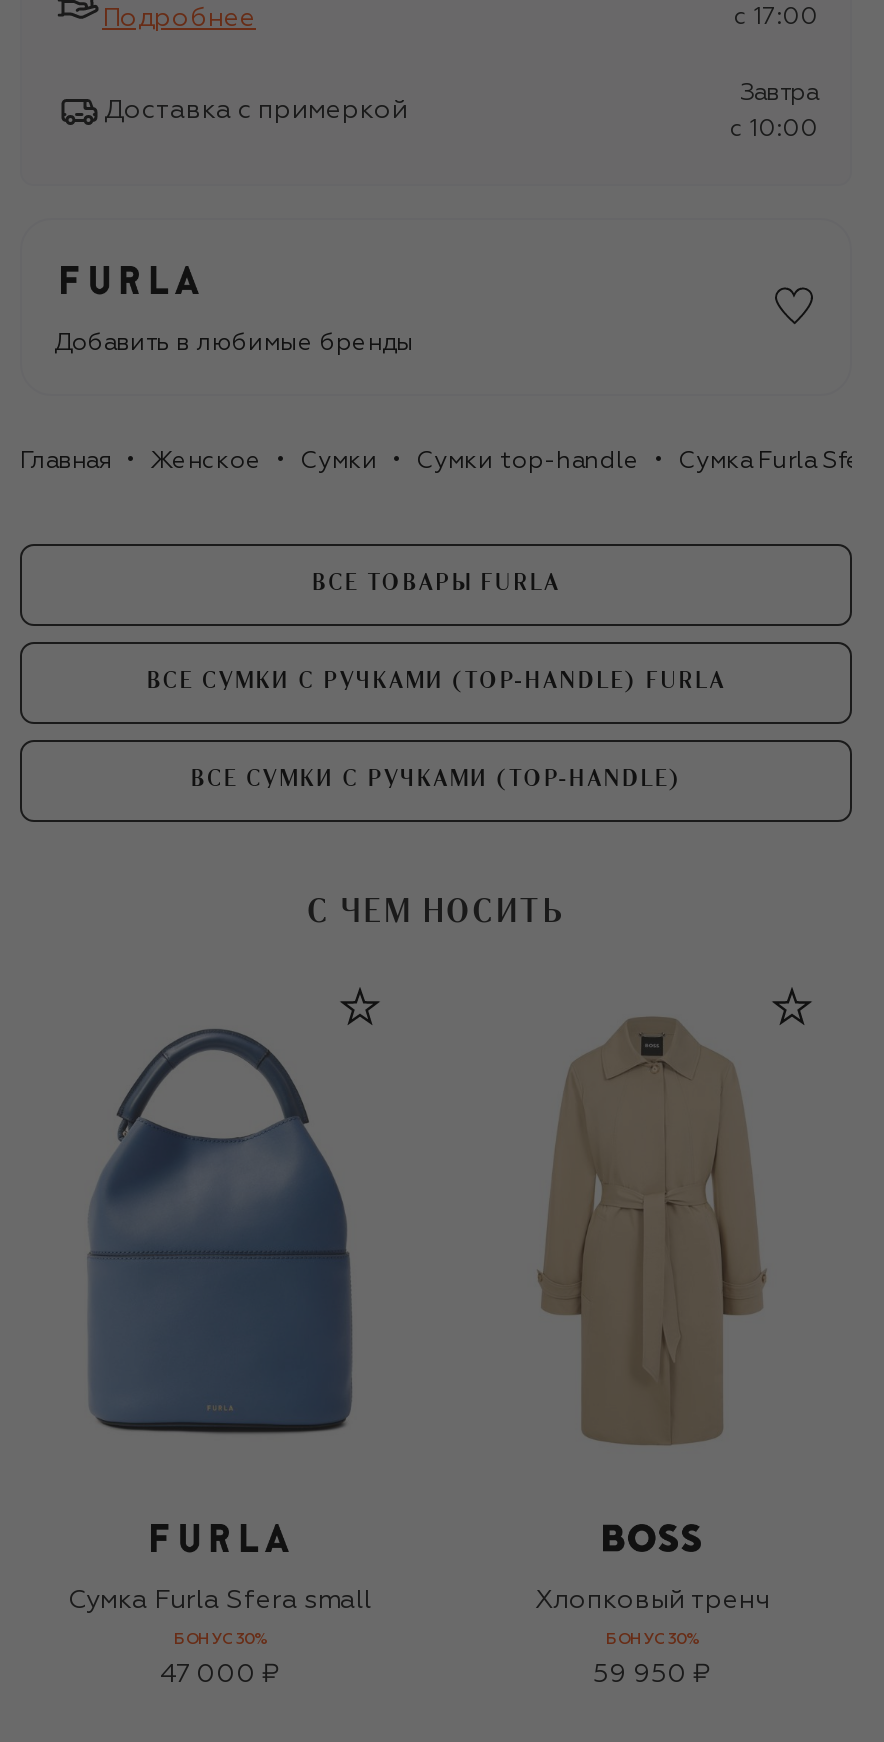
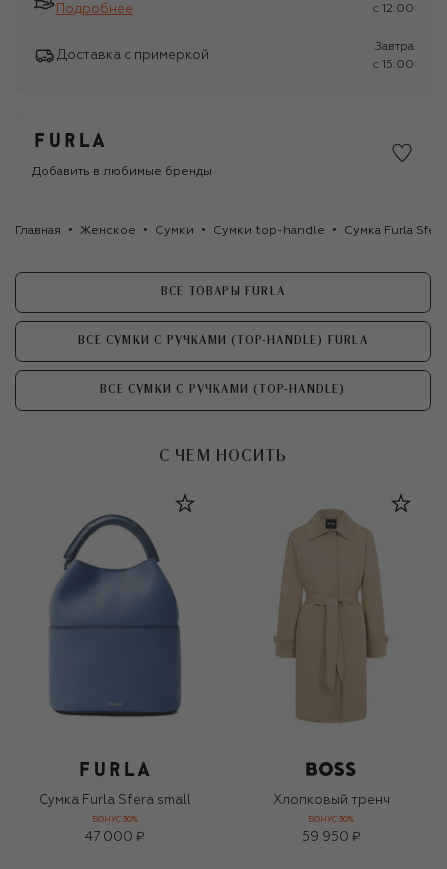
- c 17:00
+ c 12:00

- c 10:00
+ c 15:00
